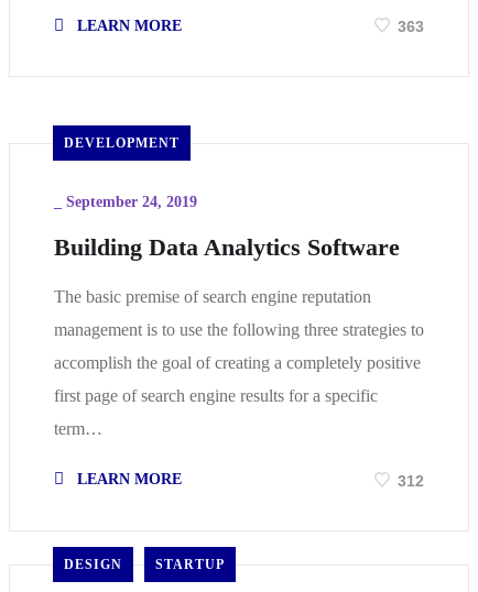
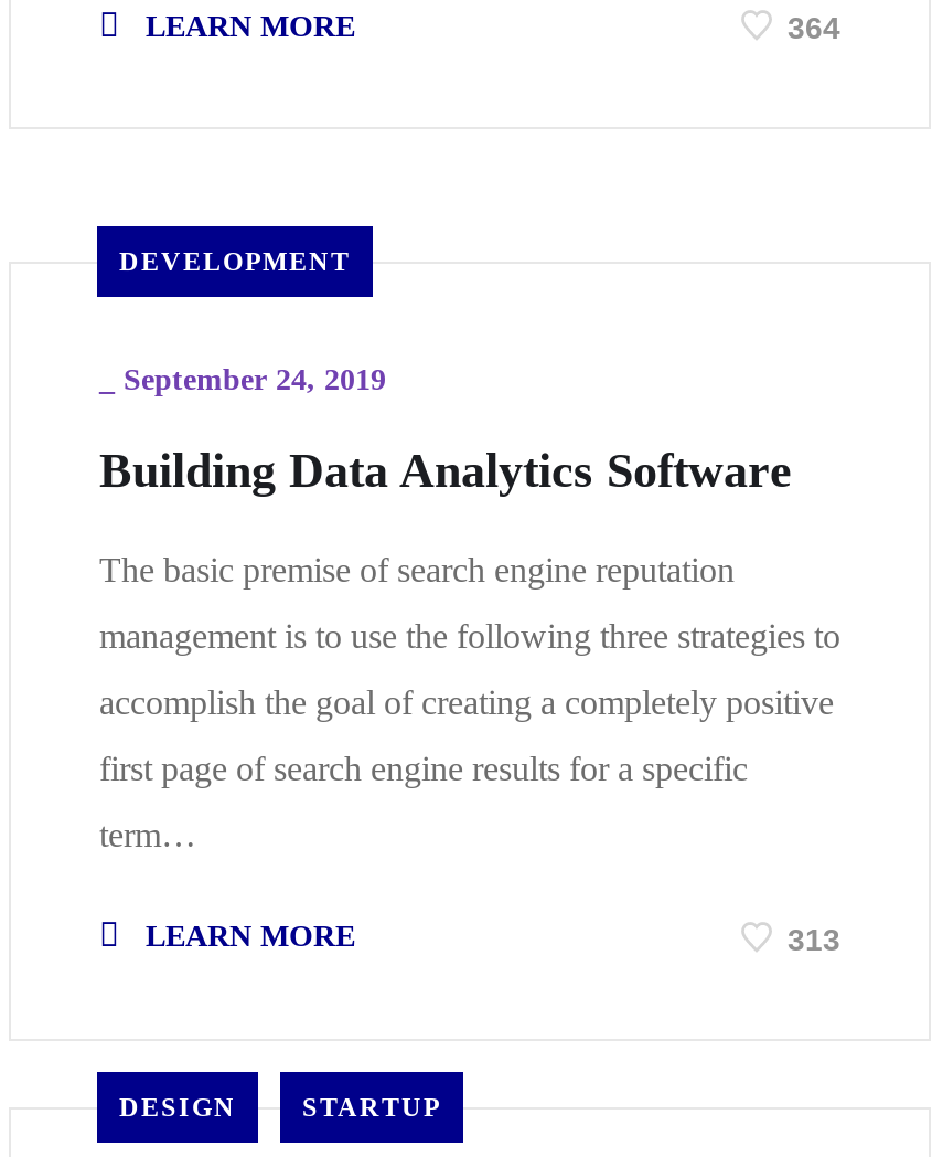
- 363
+ 364

- 312
+ 313
